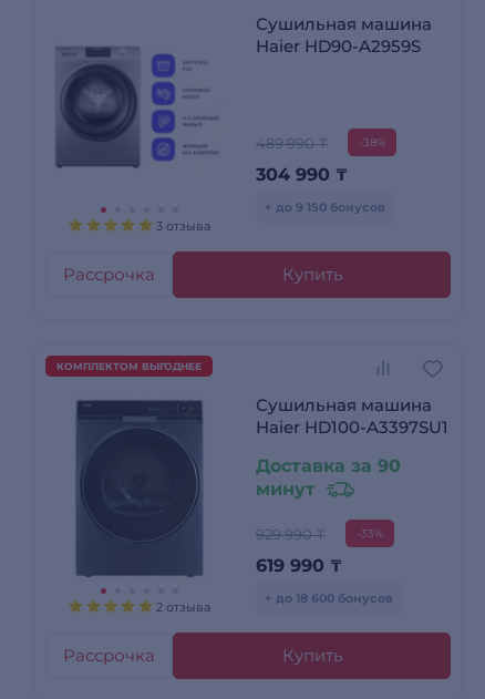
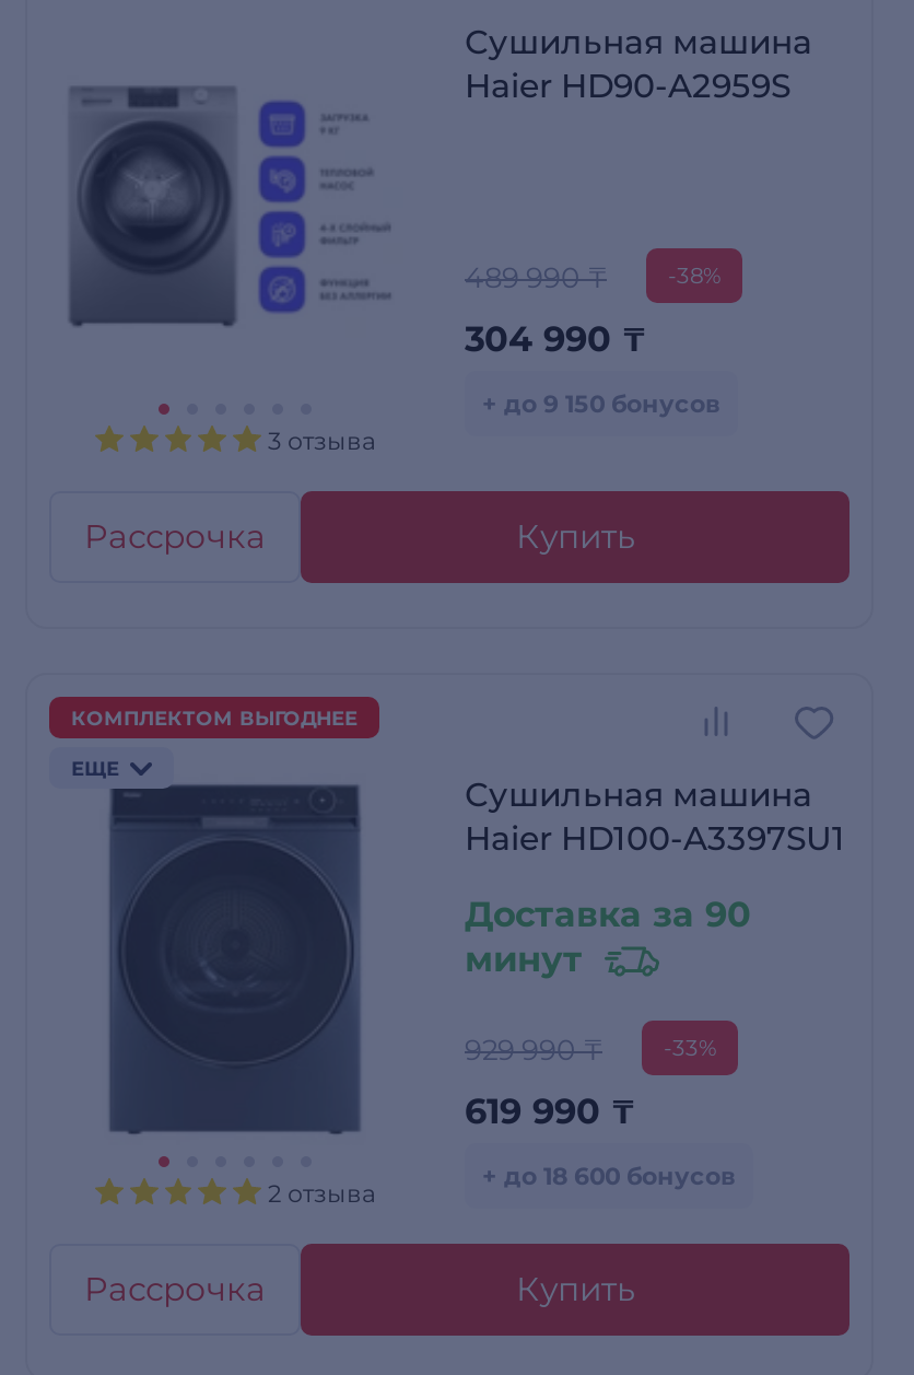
+ ЕЩЕ
